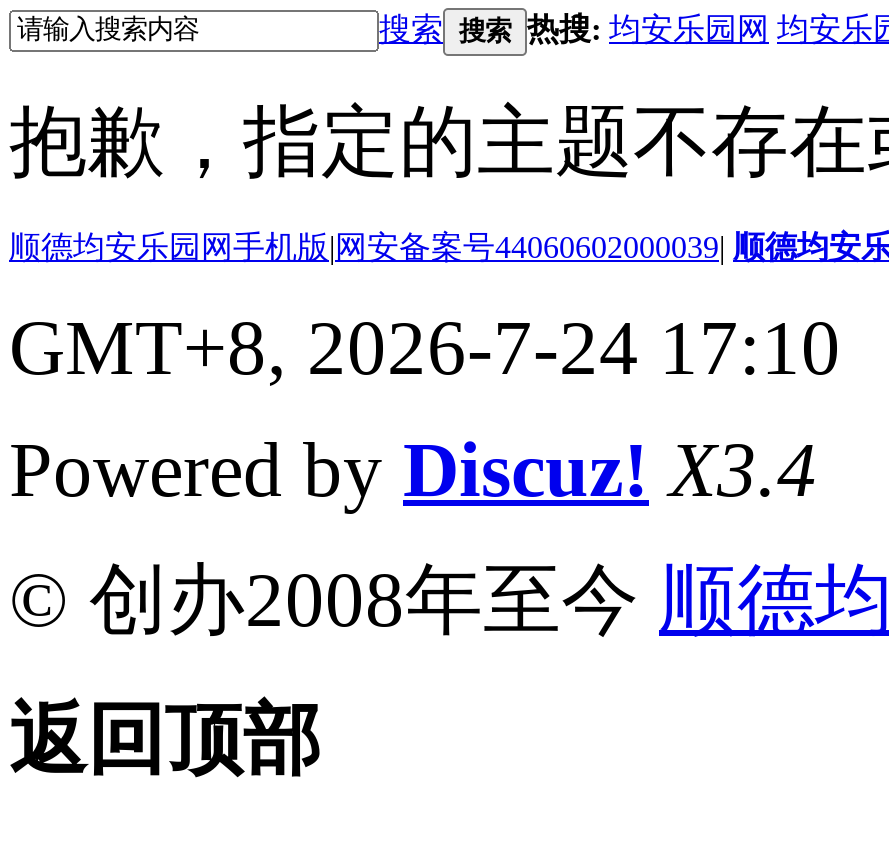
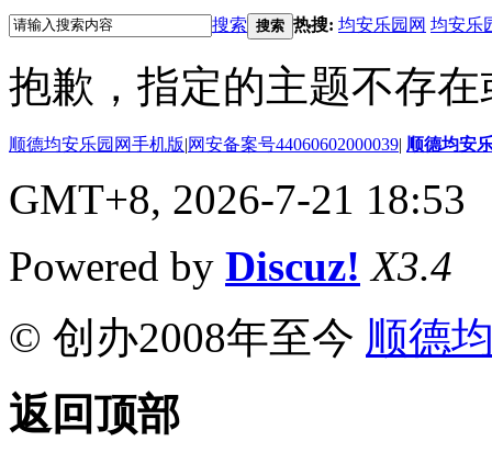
- GMT+8, 2026-7-24 17:10
+ GMT+8, 2026-7-21 18:53
